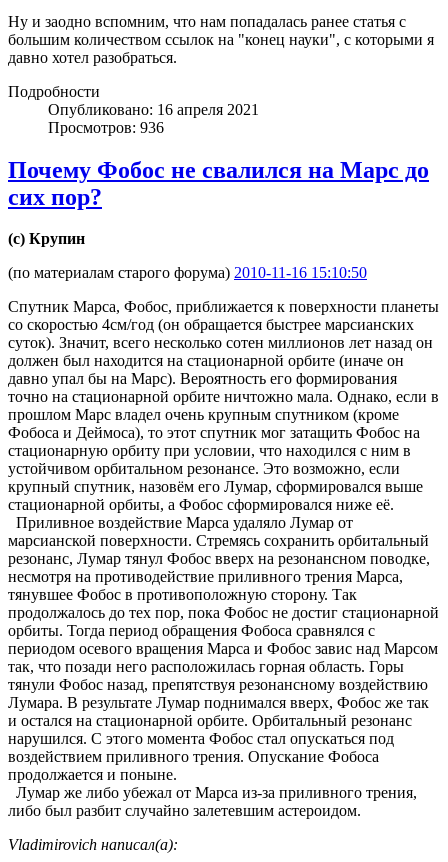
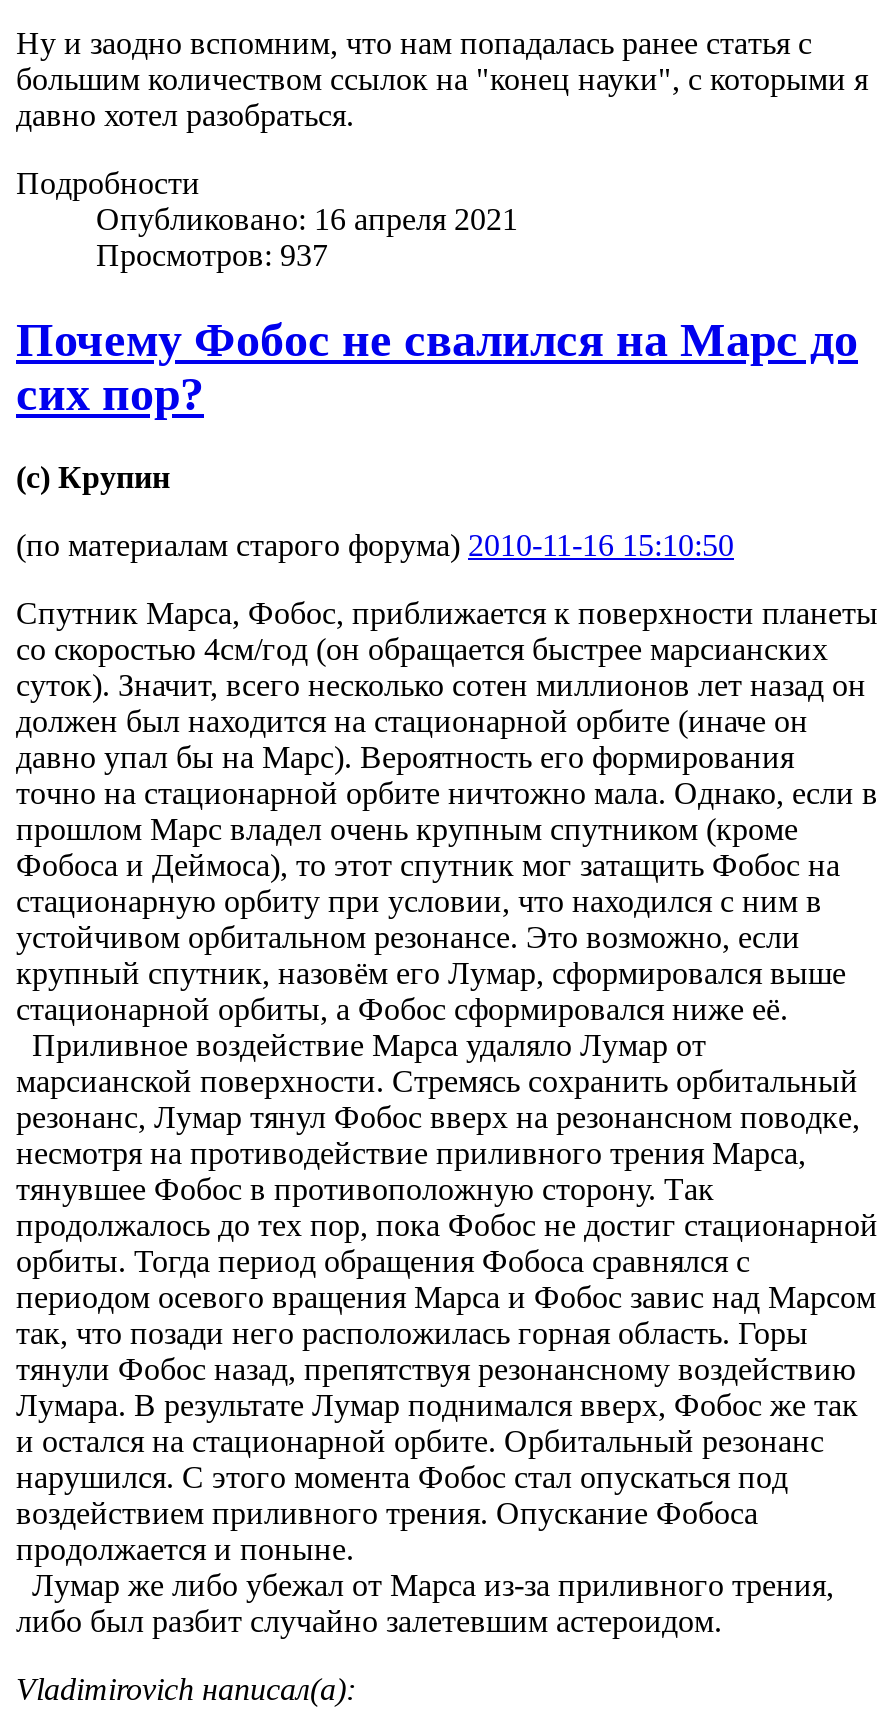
- Просмотров: 936
+ Просмотров: 937
